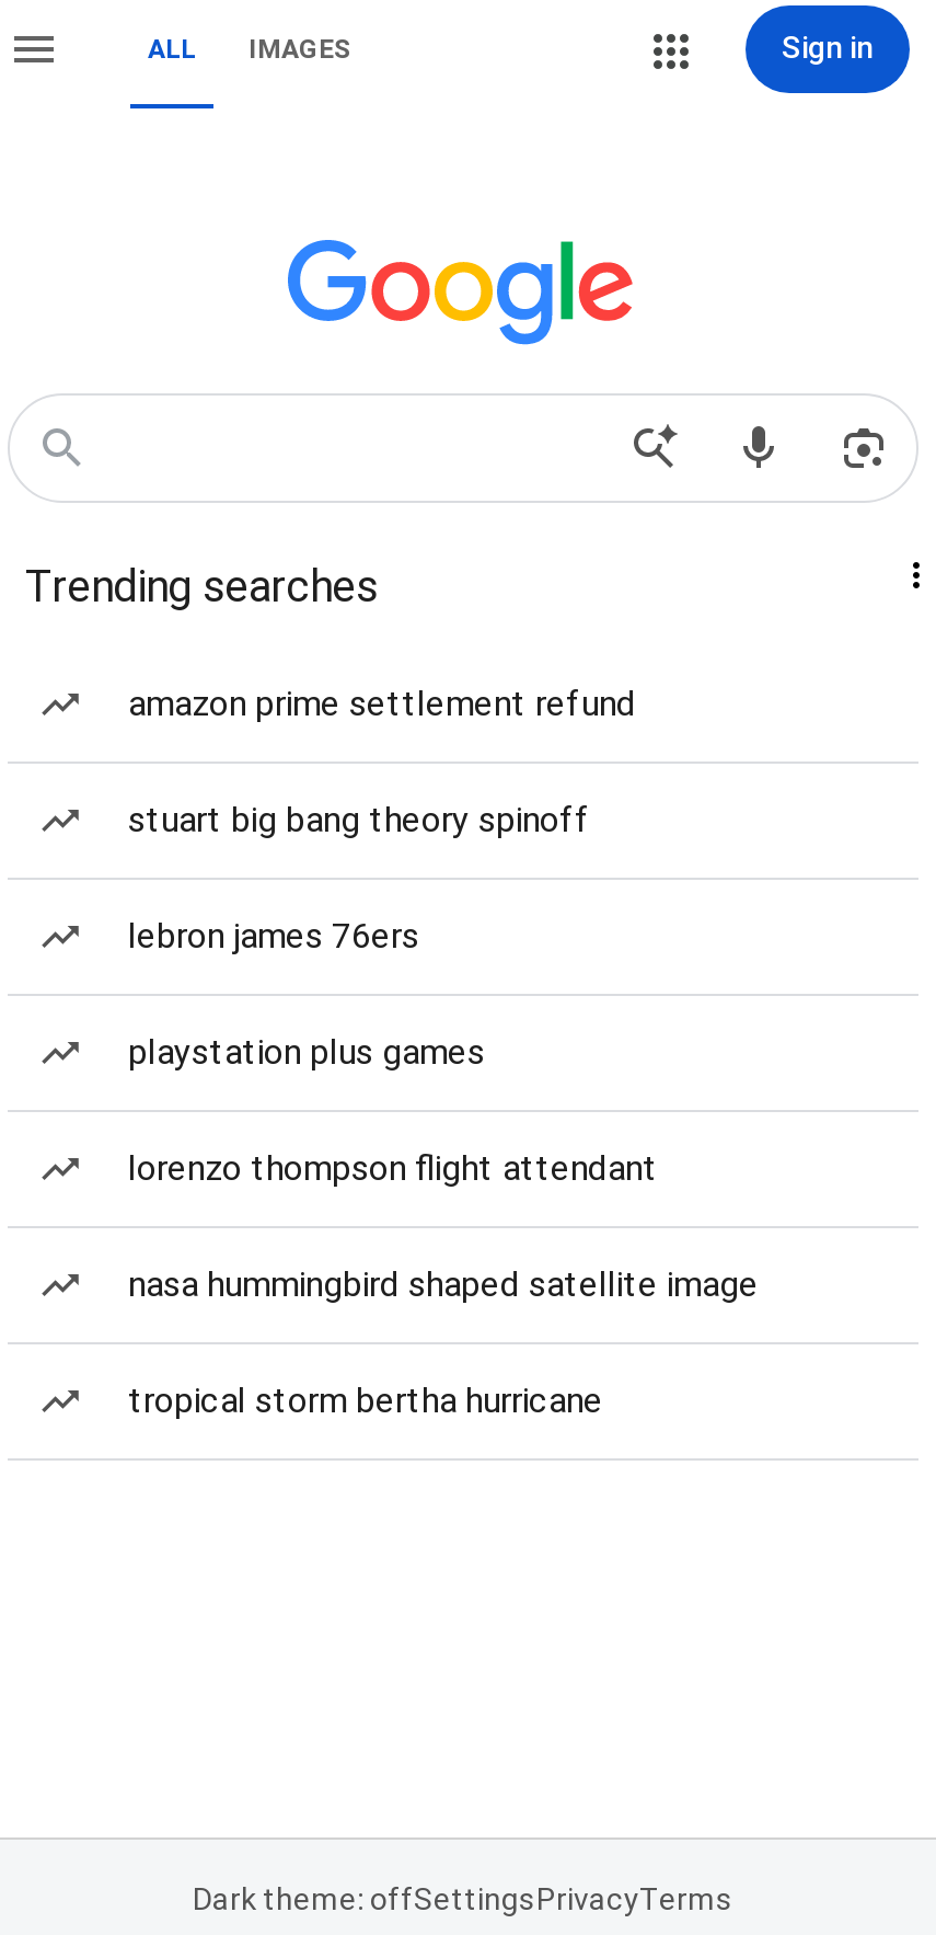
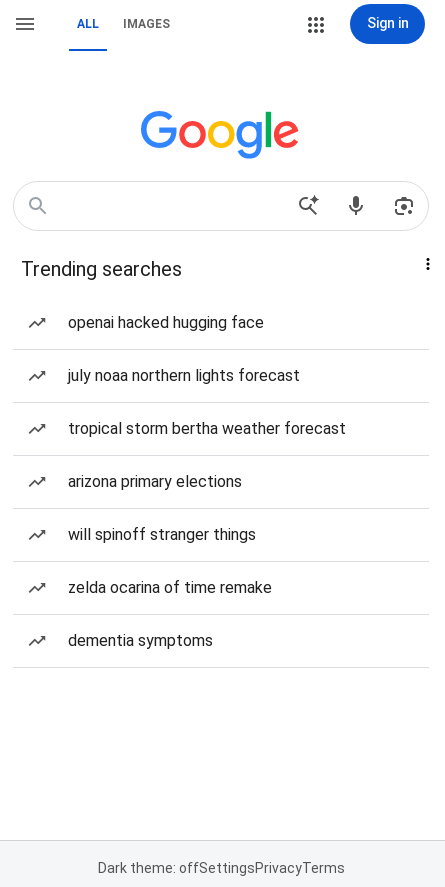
- amazon prime settlement refund
+ openai hacked hugging face

- stuart big bang theory spinoff
+ july noaa northern lights forecast

- lebron james 76ers
+ tropical storm bertha weather forecast

- playstation plus games
+ arizona primary elections

- lorenzo thompson flight attendant
+ will spinoff stranger things

- nasa hummingbird shaped satellite image
+ zelda ocarina of time remake

- tropical storm bertha hurricane
+ dementia symptoms
